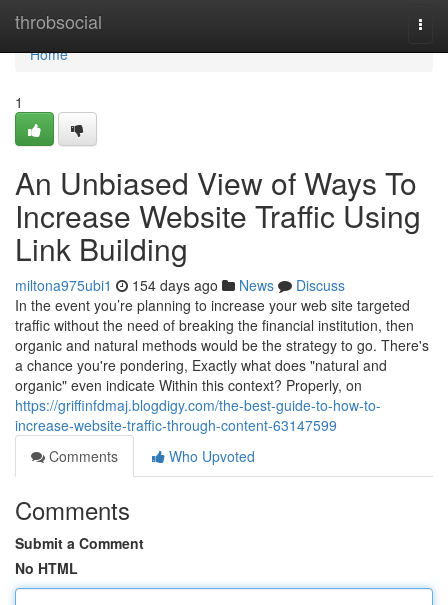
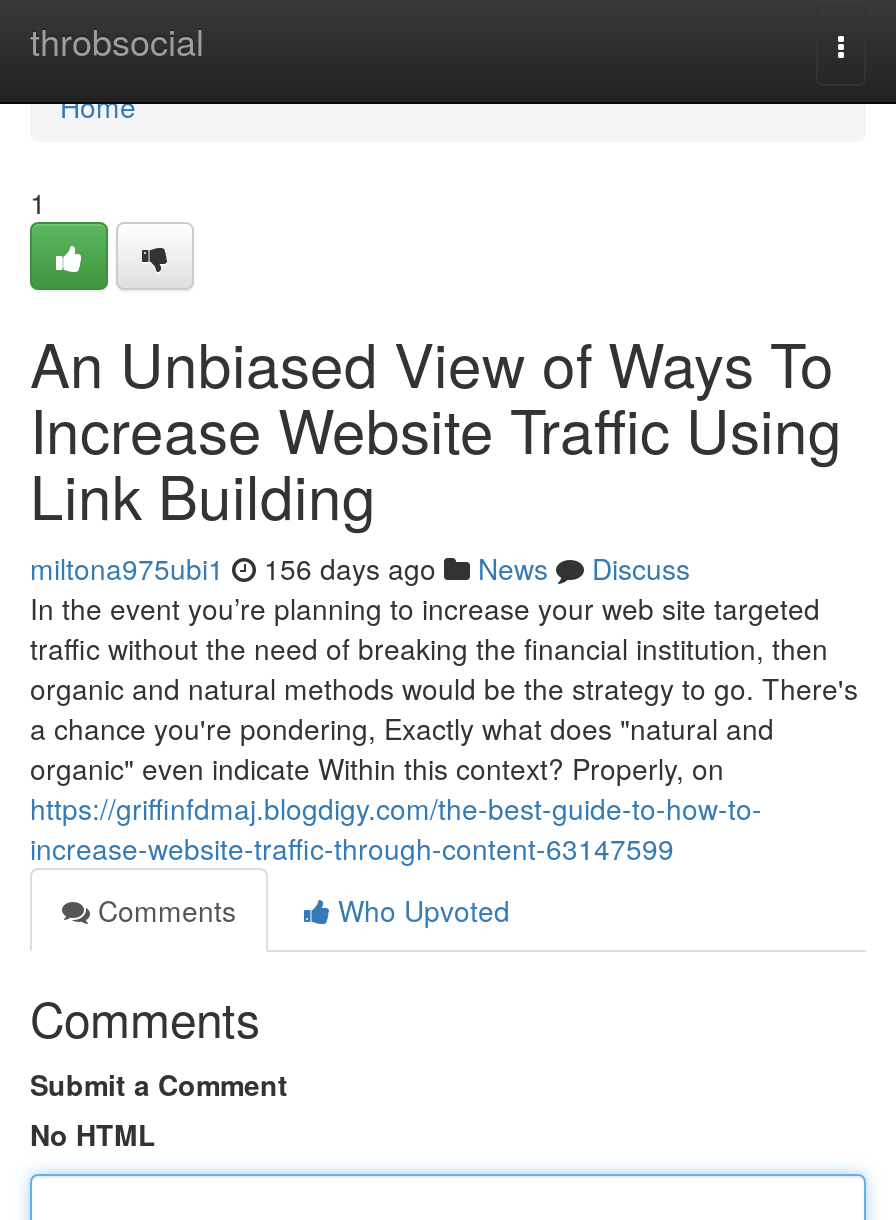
- miltona975ubi1 154 days ago News Discuss
+ miltona975ubi1 156 days ago News Discuss
